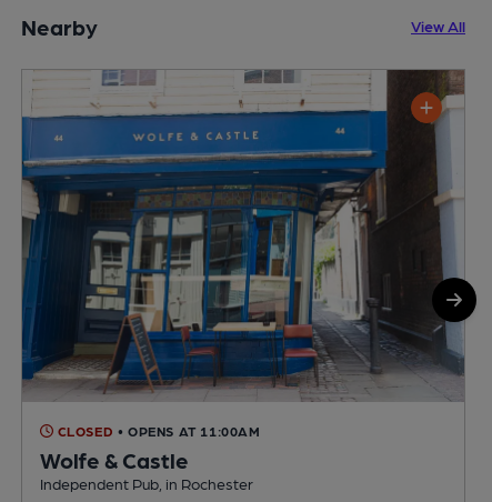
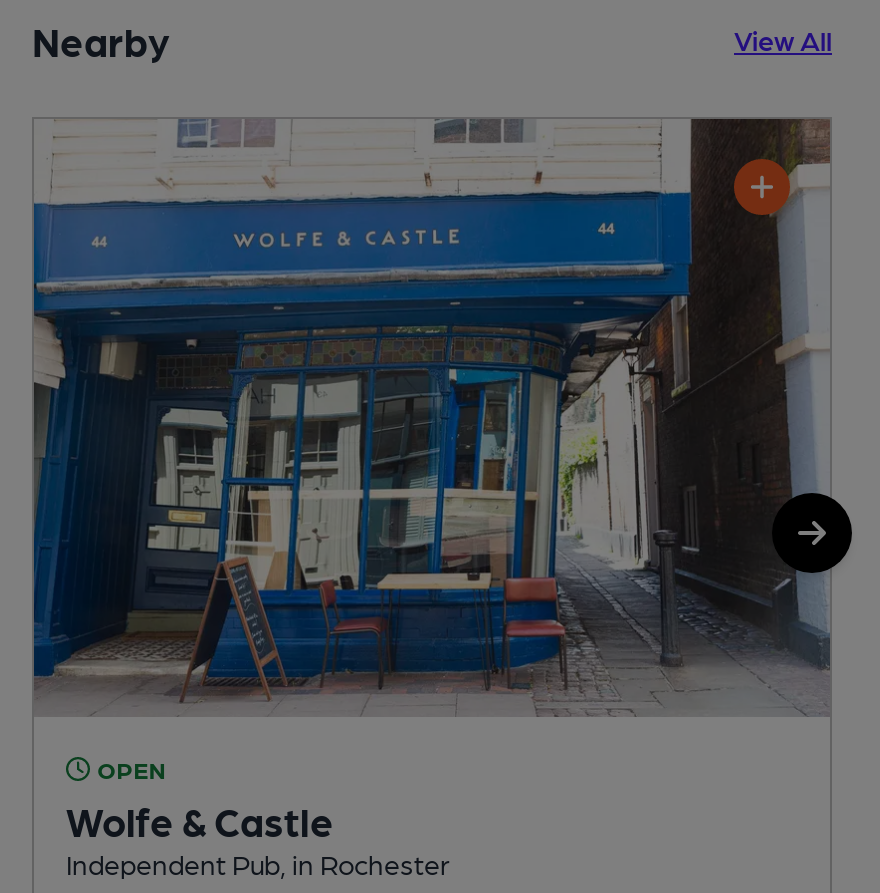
- CLOSED • OPENS AT 11:00AM
+ OPEN
